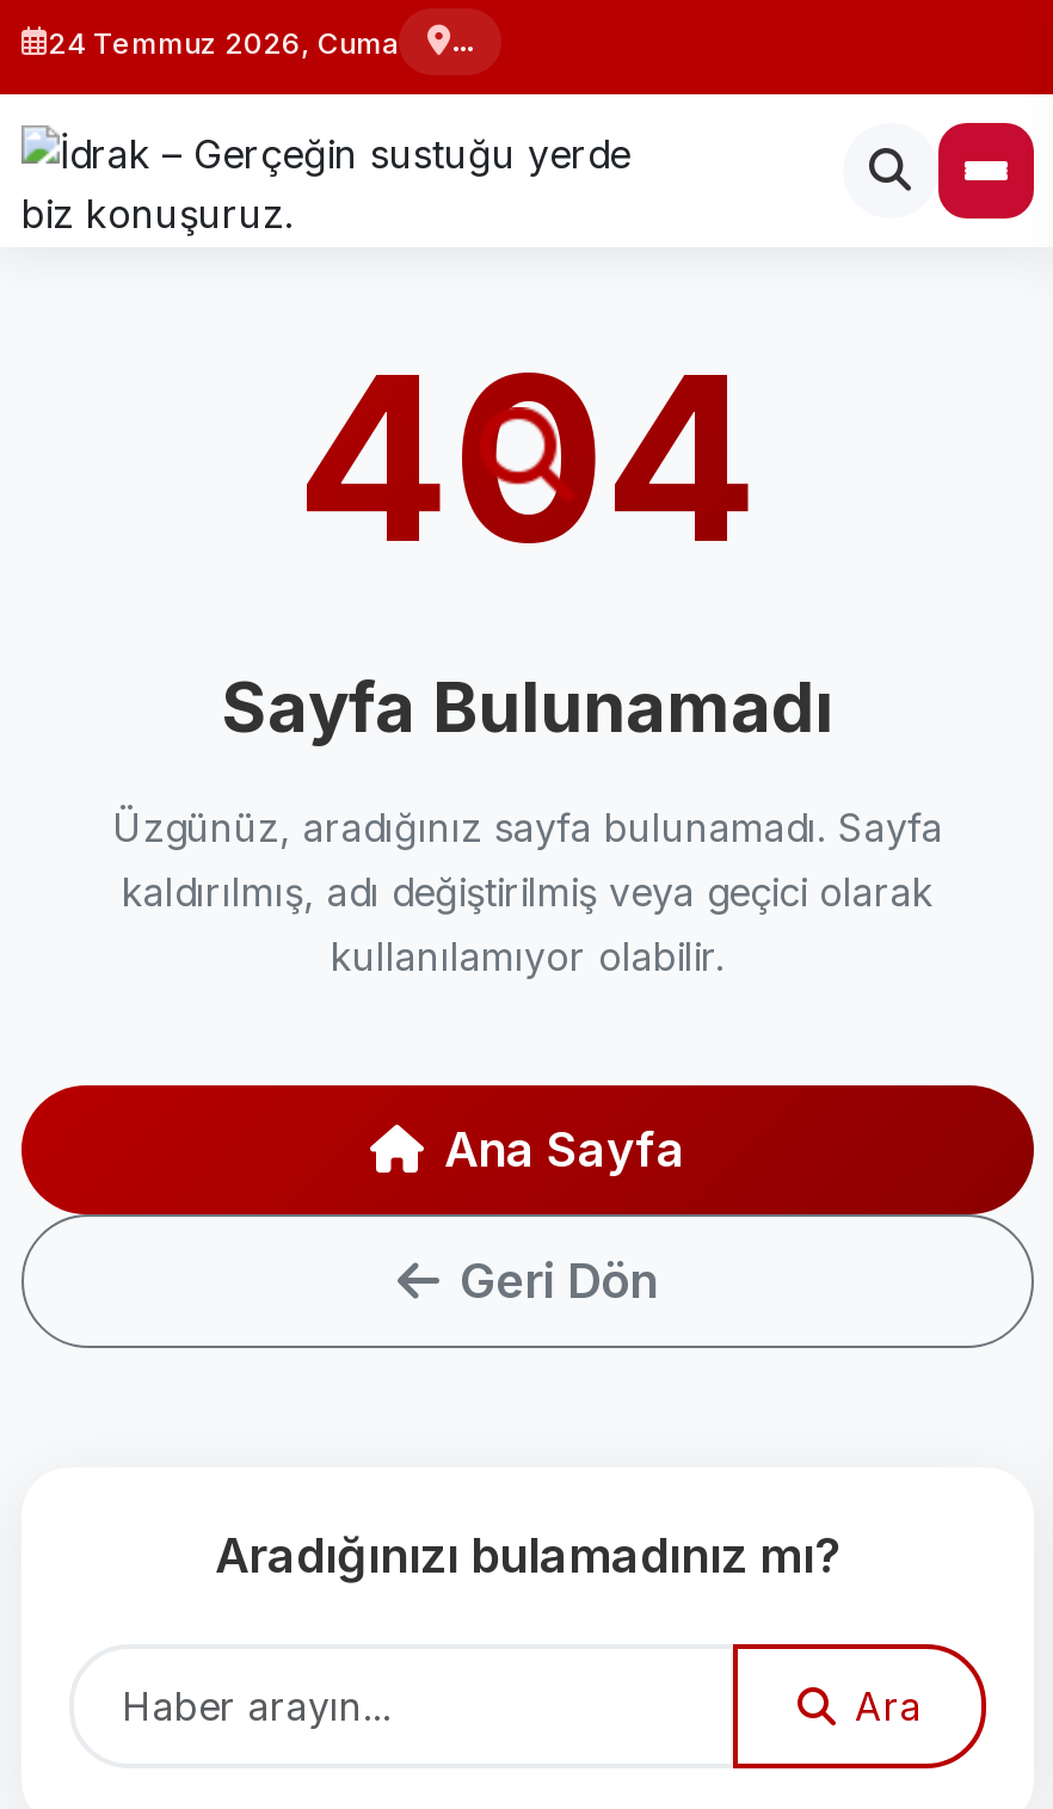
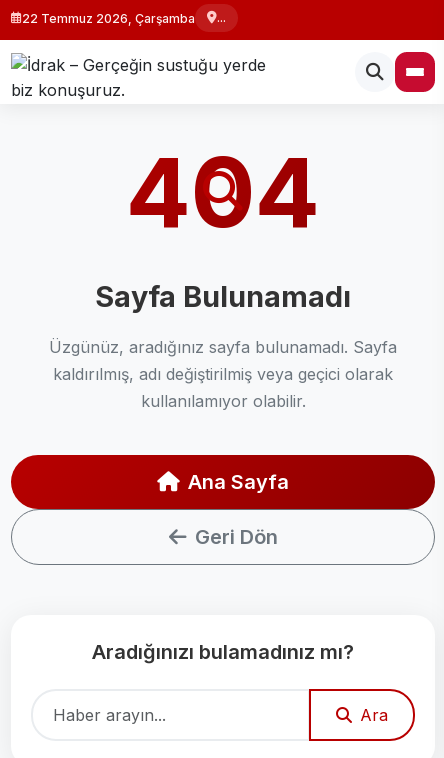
- 24 Temmuz 2026, Cuma
+ 22 Temmuz 2026, Çarşamba
